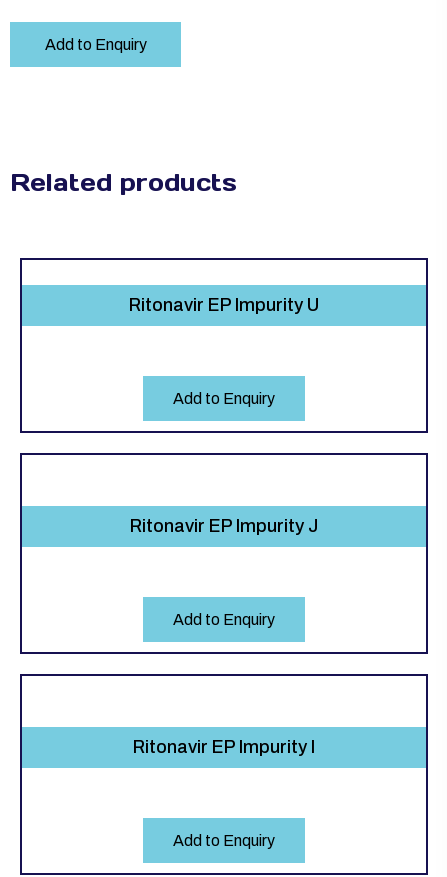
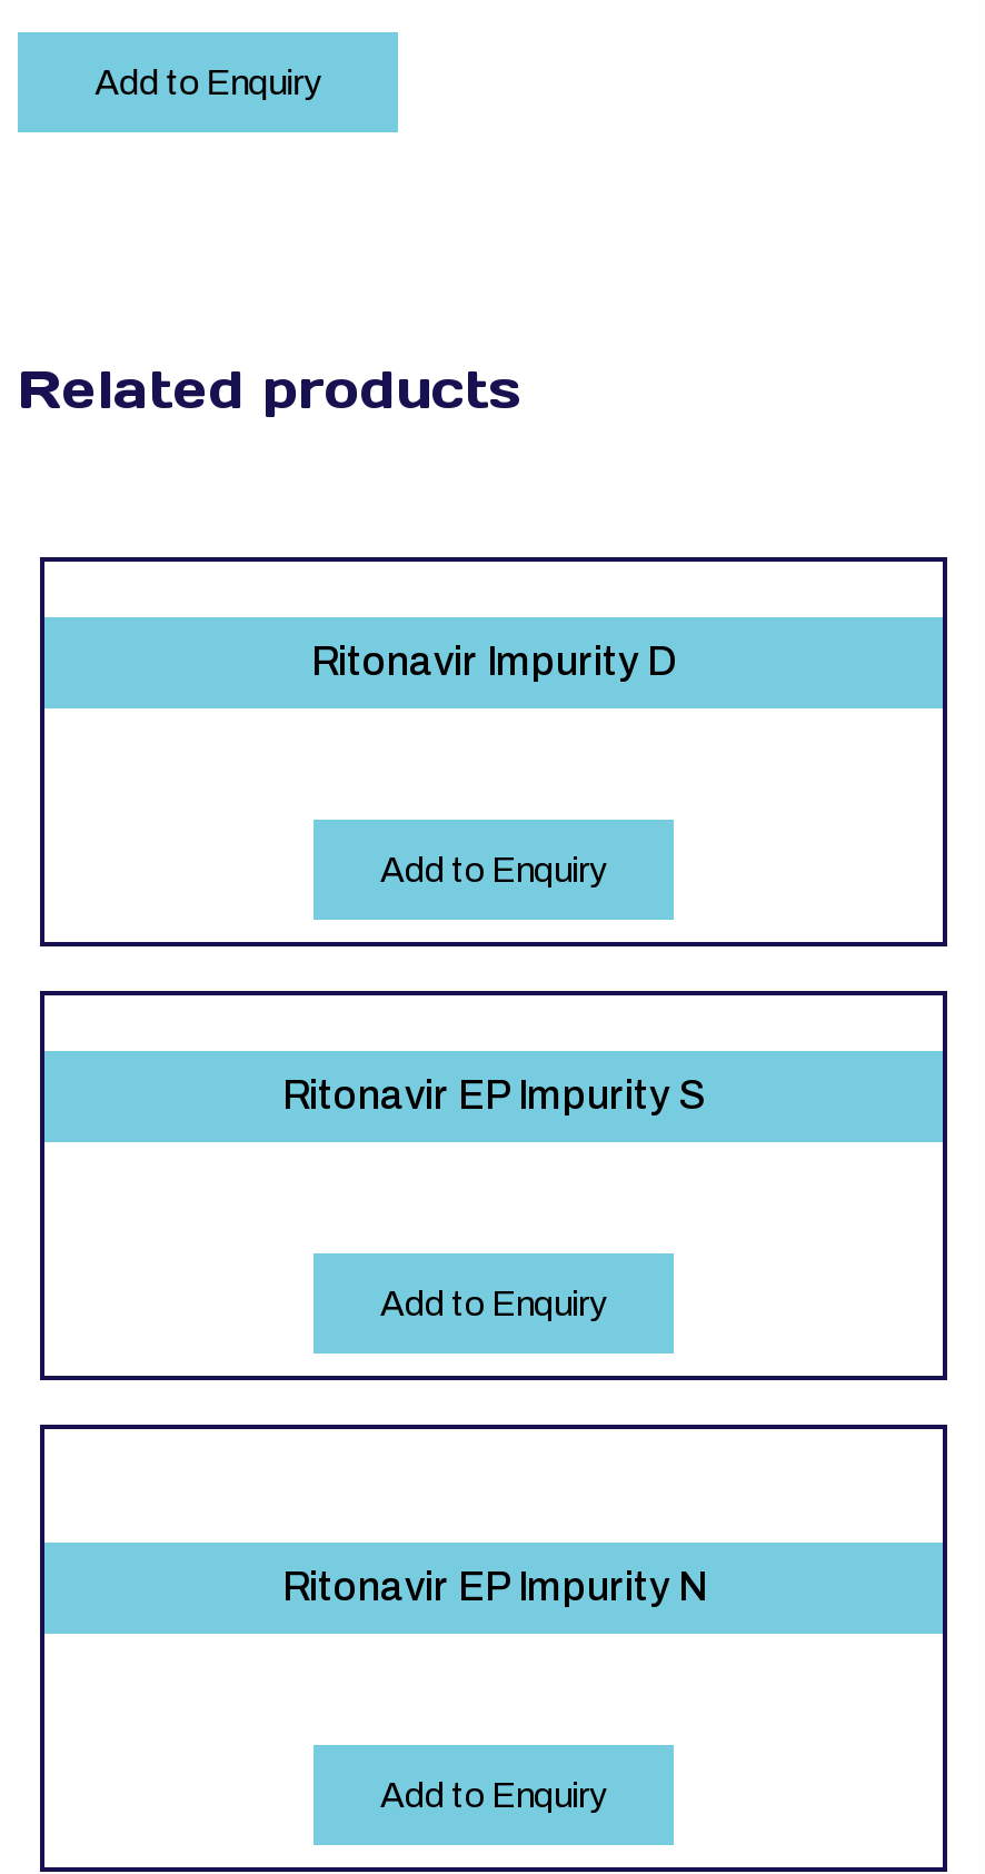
- Ritonavir EP Impurity U
+ Ritonavir Impurity D

- Ritonavir EP Impurity J
+ Ritonavir EP Impurity S

- Ritonavir EP Impurity I
+ Ritonavir EP Impurity N
